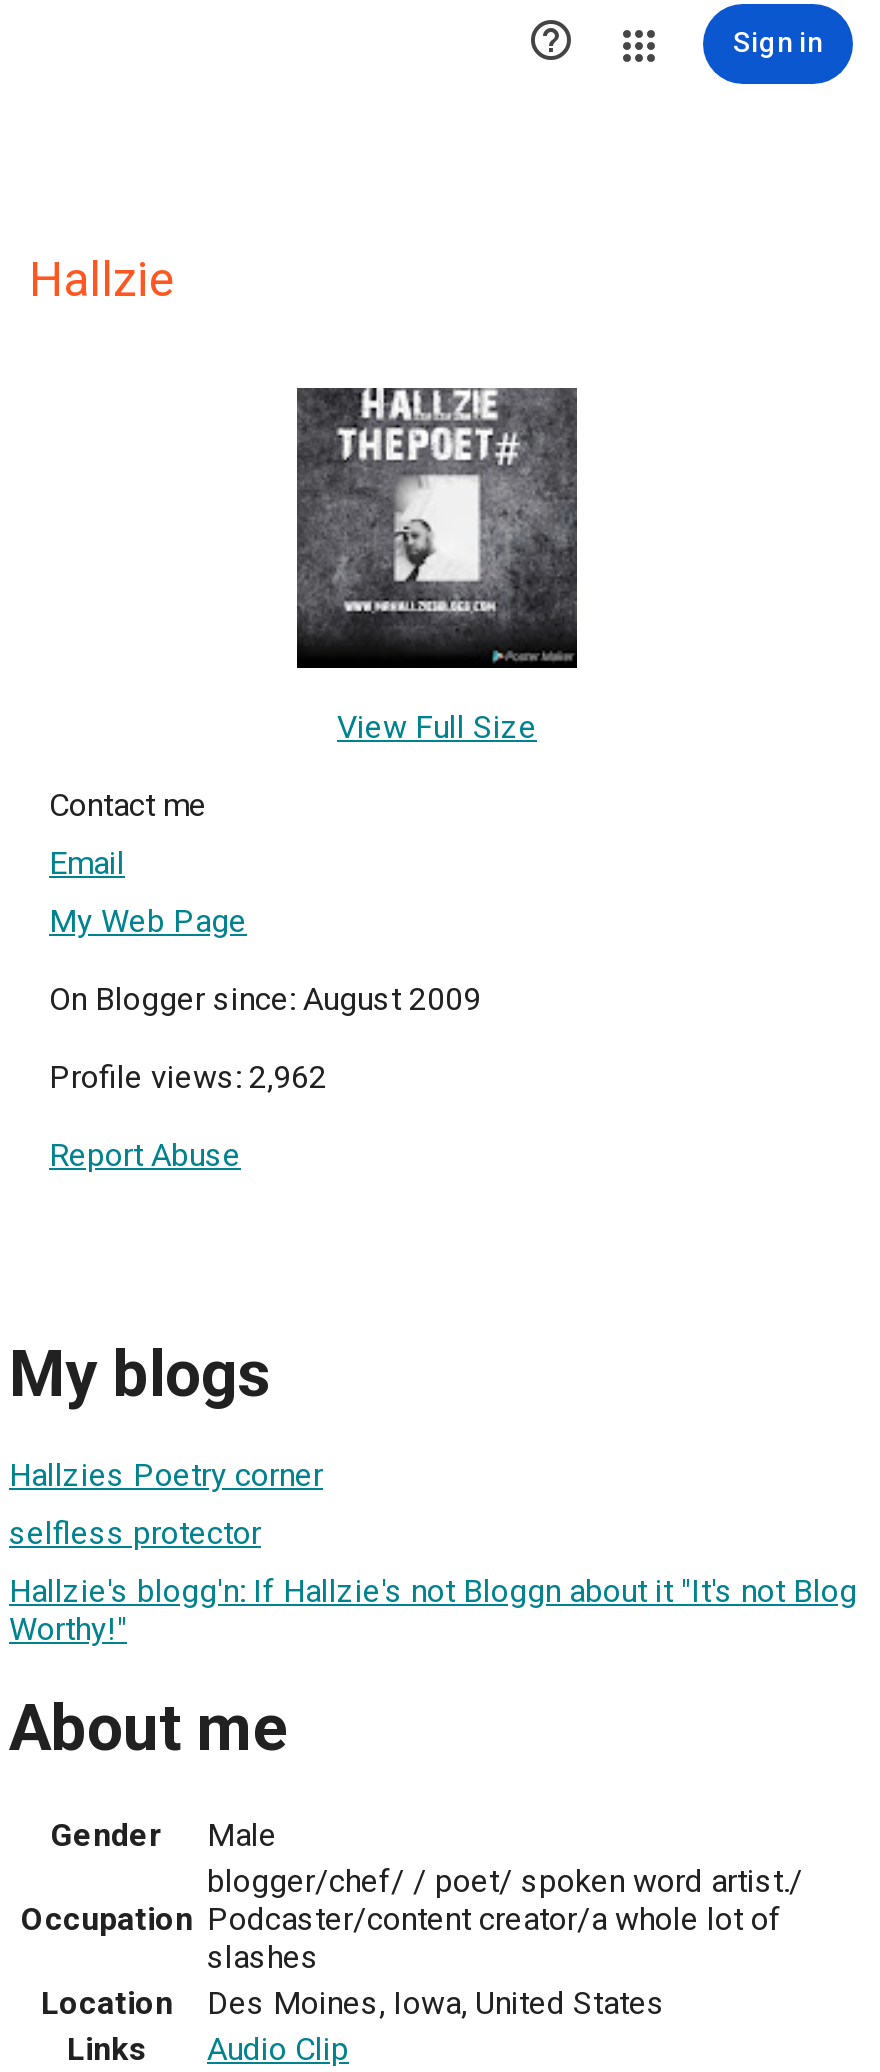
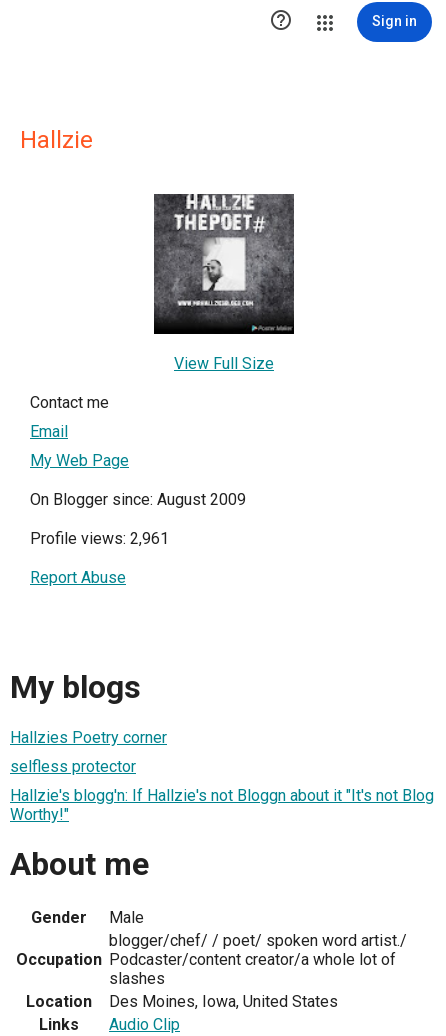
- Profile views: 2,962
+ Profile views: 2,961
